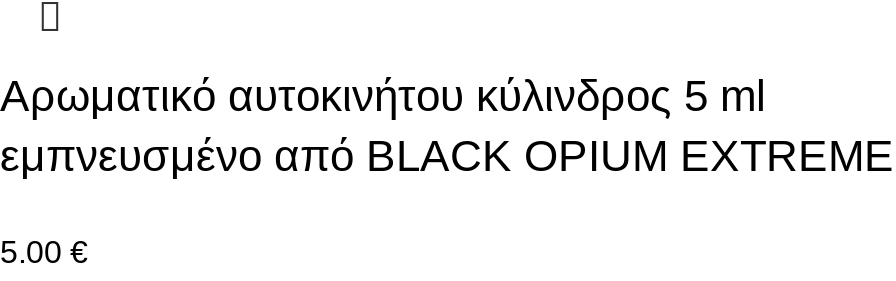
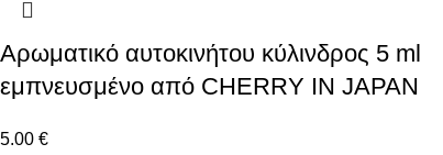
- εμπνευσμένο από BLACK OPIUM EXTREME
+ εμπνευσμένο από CHERRY IN JAPAN
